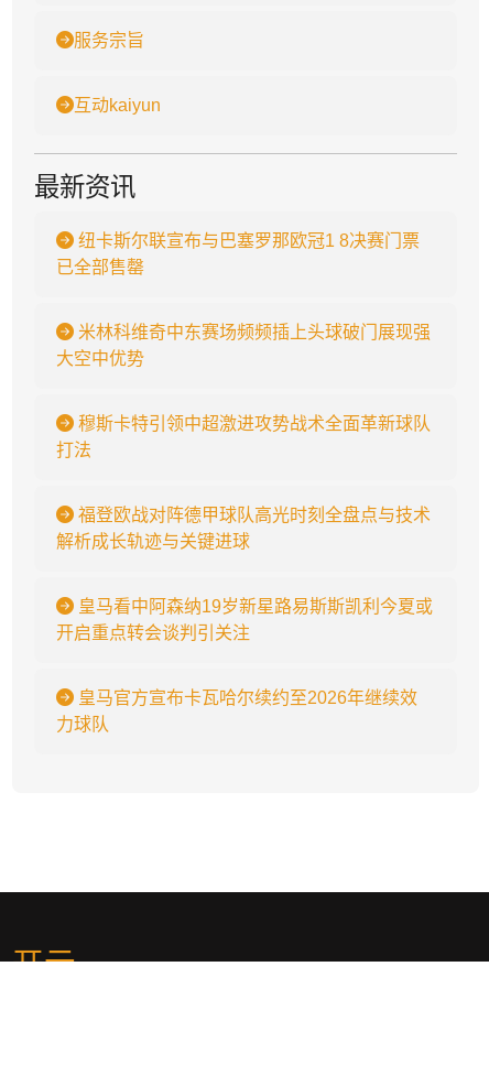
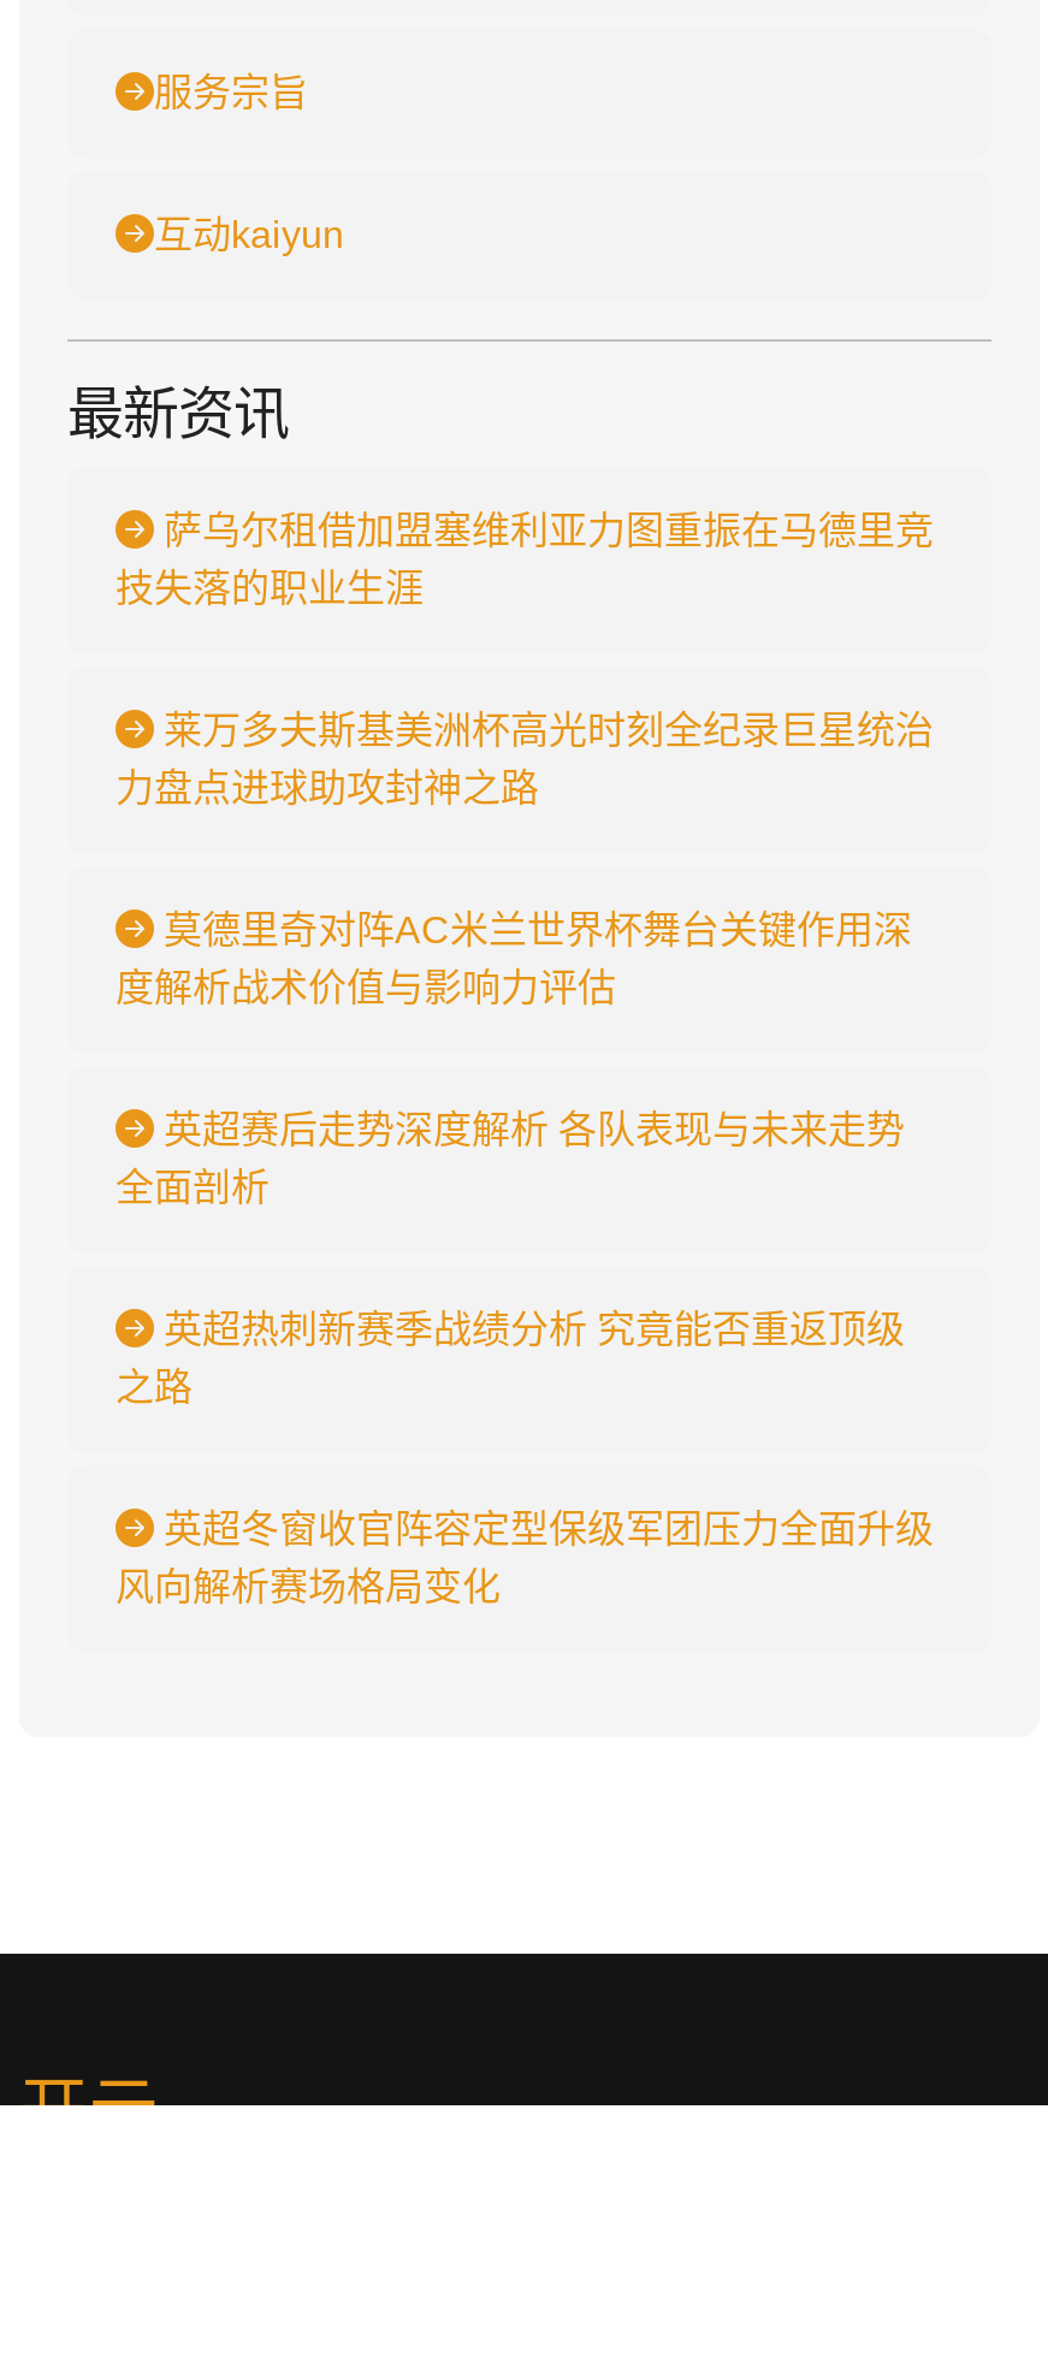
- 纽卡斯尔联宣布与巴塞罗那欧冠1 8决赛门票
- 已全部售罄
+ 萨乌尔租借加盟塞维利亚力图重振在马德里竞
+ 技失落的职业生涯

- 米林科维奇中东赛场频频插上头球破门展现强
- 大空中优势
+ 莱万多夫斯基美洲杯高光时刻全纪录巨星统治
+ 力盘点进球助攻封神之路

- 穆斯卡特引领中超激进攻势战术全面革新球队
- 打法
+ 莫德里奇对阵AC米兰世界杯舞台关键作用深
+ 度解析战术价值与影响力评估

- 福登欧战对阵德甲球队高光时刻全盘点与技术
- 解析成长轨迹与关键进球
+ 英超赛后走势深度解析 各队表现与未来走势
+ 全面剖析

- 皇马看中阿森纳19岁新星路易斯斯凯利今夏或
- 开启重点转会谈判引关注
+ 英超热刺新赛季战绩分析 究竟能否重返顶级
+ 之路

- 皇马官方宣布卡瓦哈尔续约至2026年继续效
- 力球队
+ 英超冬窗收官阵容定型保级军团压力全面升级
+ 风向解析赛场格局变化
